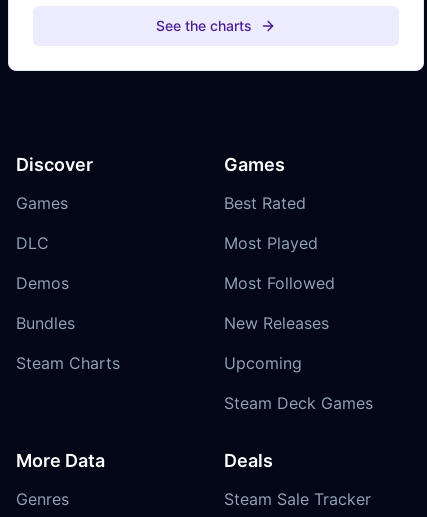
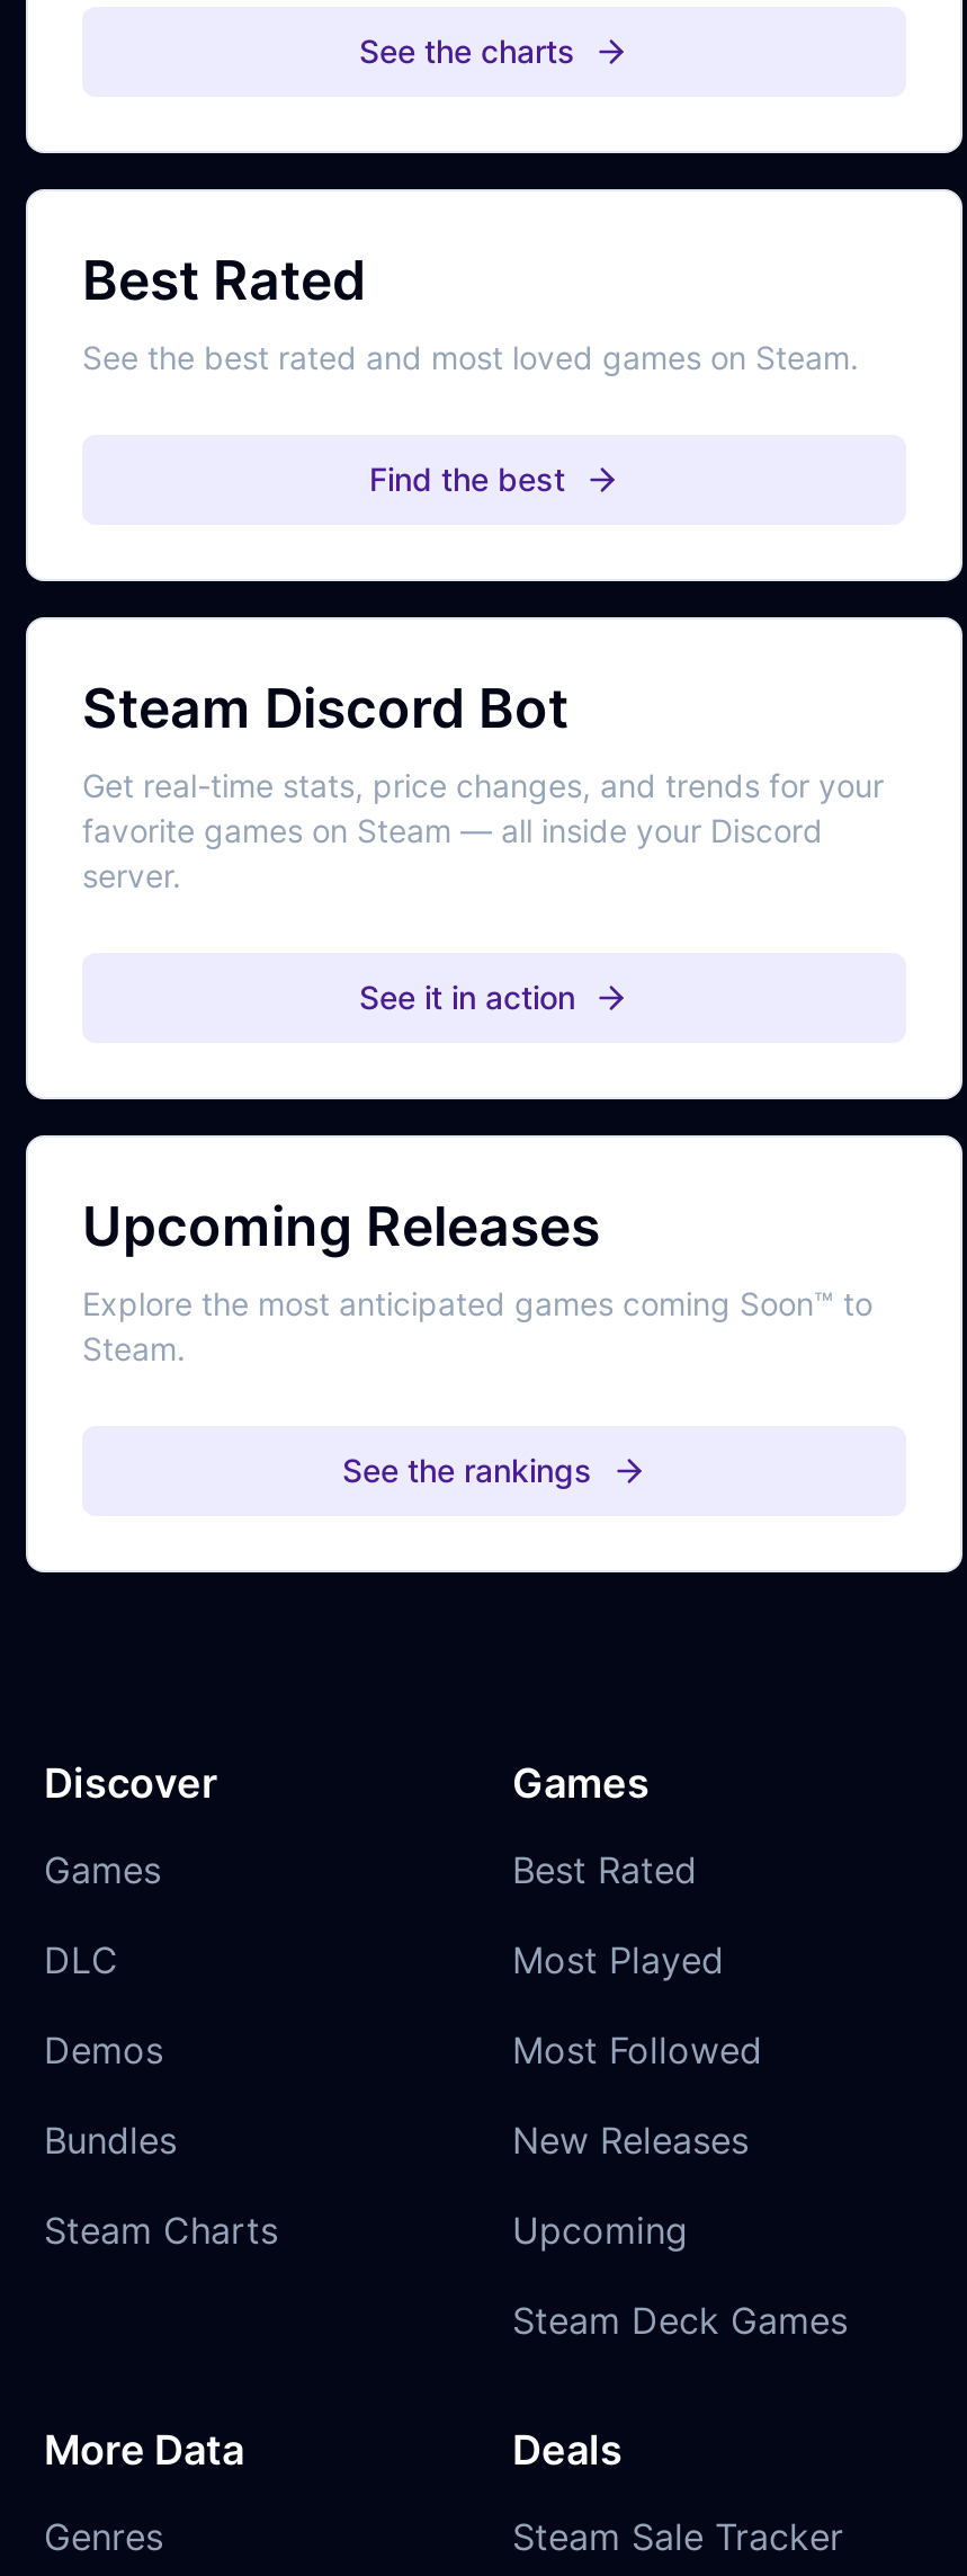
+ Best Rated
+ See the best rated and most loved games on Steam.
+ Find the best

+ Steam Discord Bot
+ Get real-time stats, price changes, and trends for your
+ favorite games on Steam — all inside your Discord
+ server.
+ See it in action

+ Upcoming Releases
+ Explore the most anticipated games coming Soon™ to
+ Steam.
+ See the rankings
